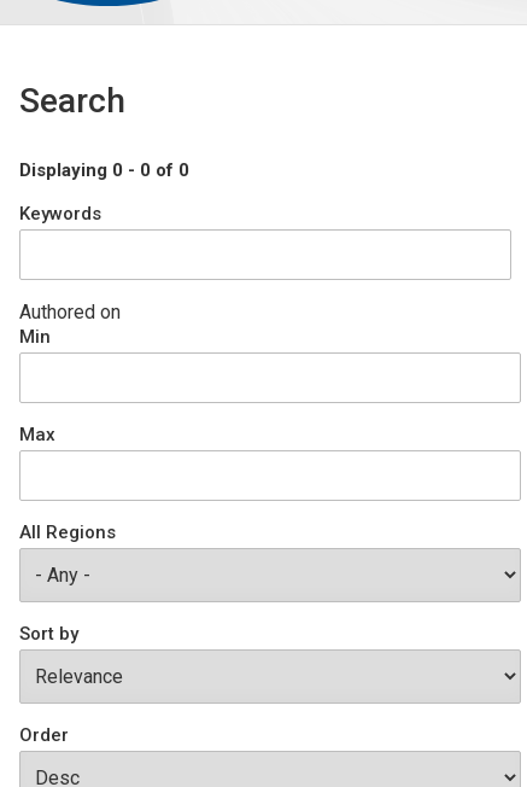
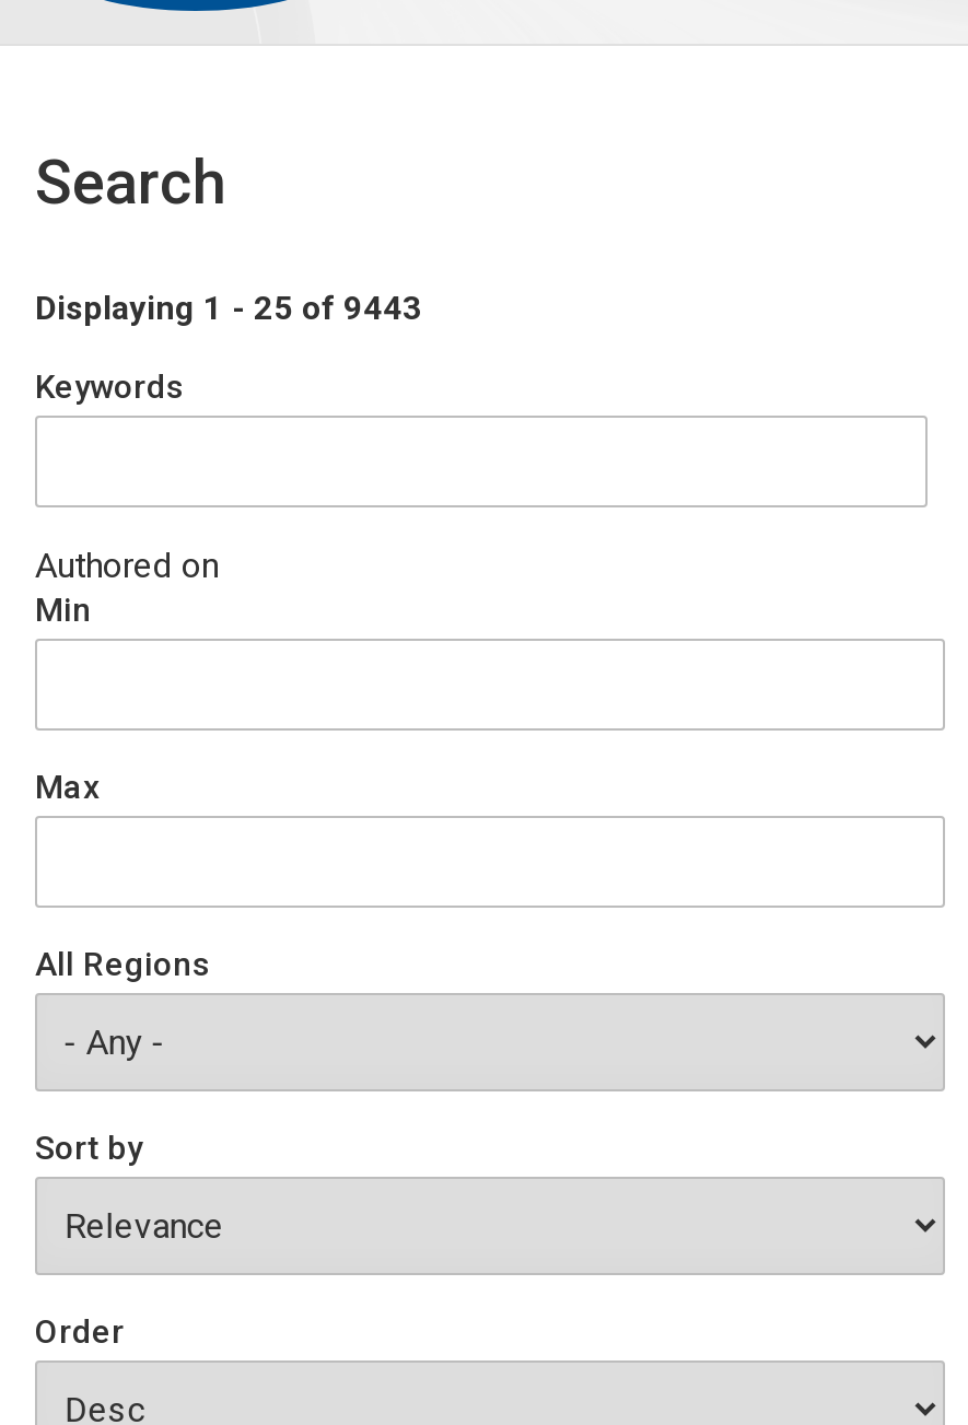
- Displaying 0 - 0 of 0
+ Displaying 1 - 25 of 9443
